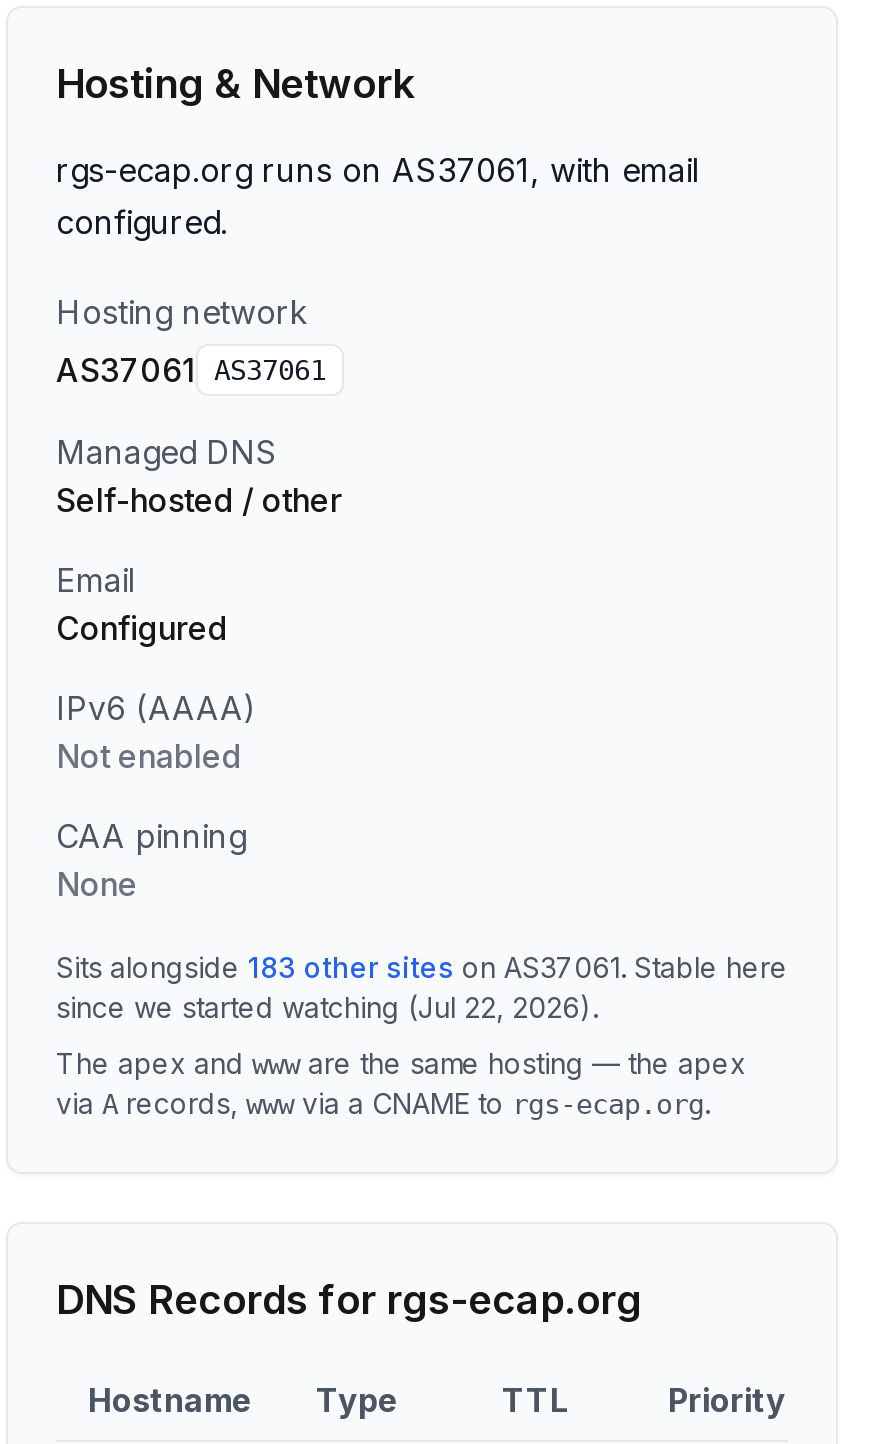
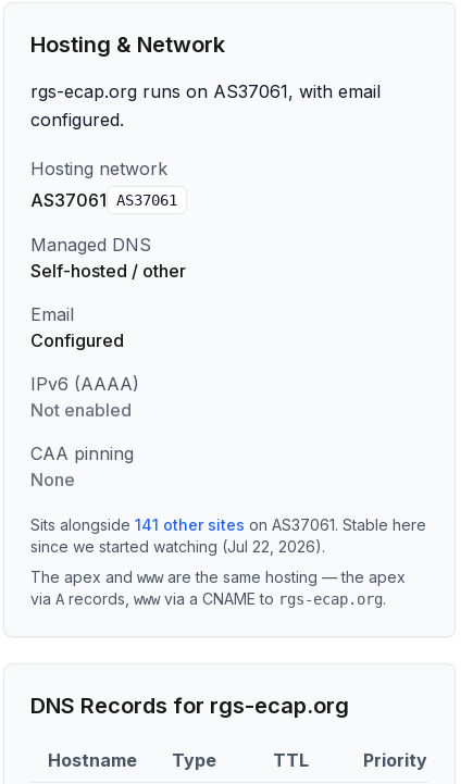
- Sits alongside 183 other sites on AS37061. Stable here
+ Sits alongside 141 other sites on AS37061. Stable here
